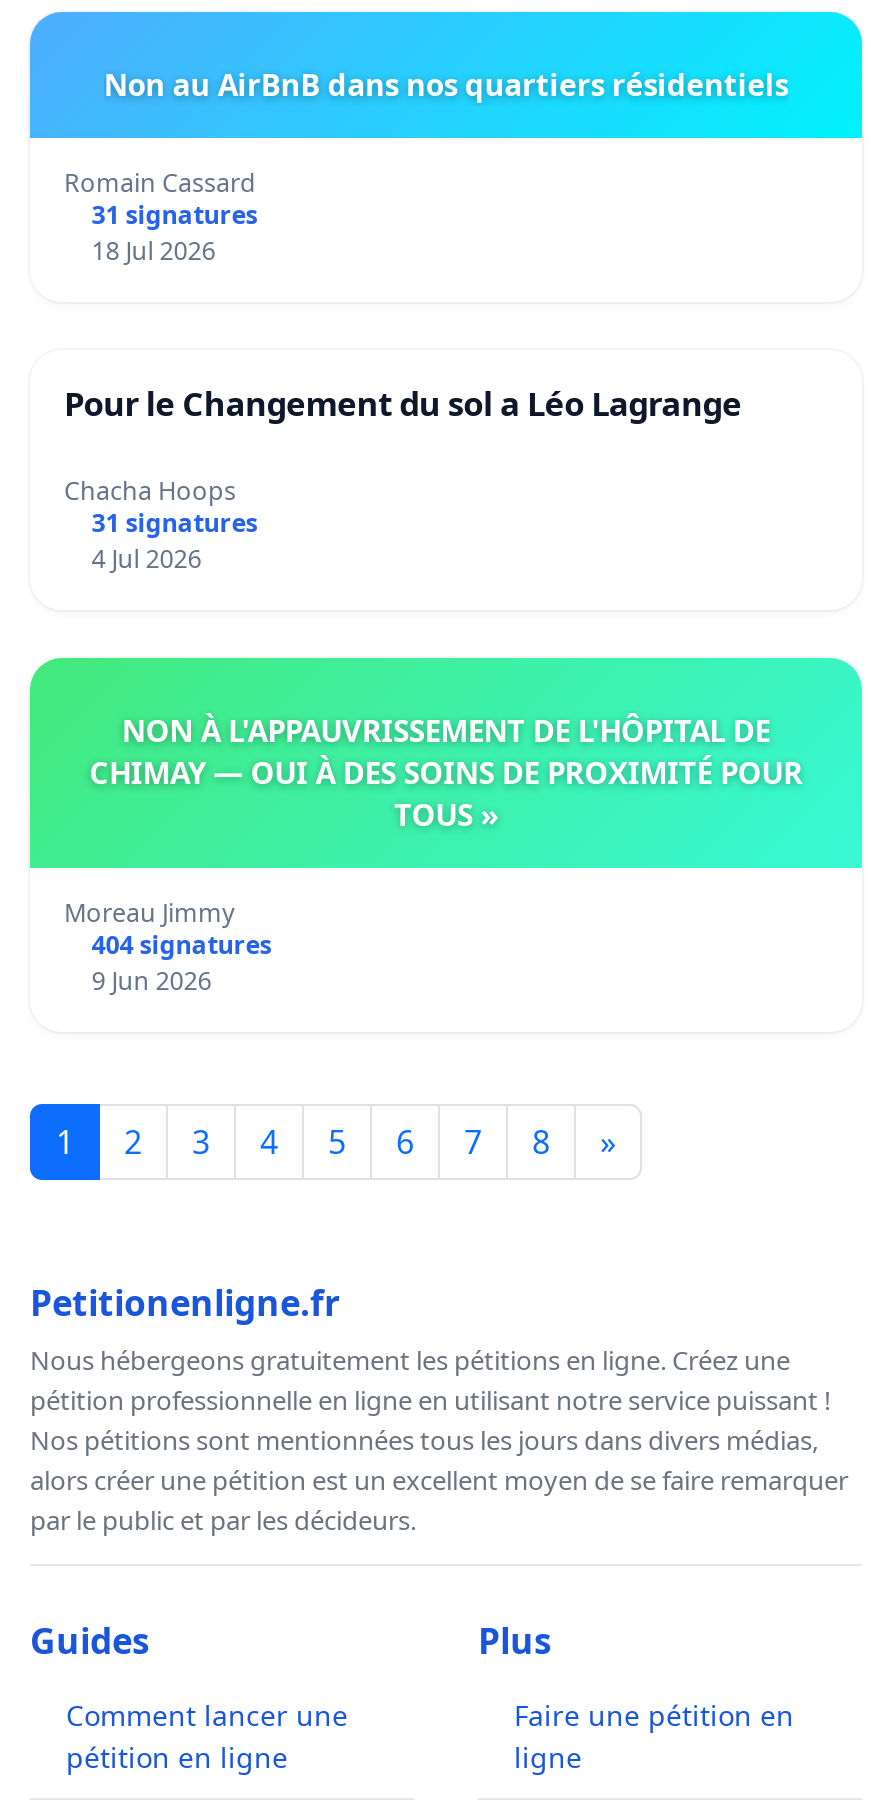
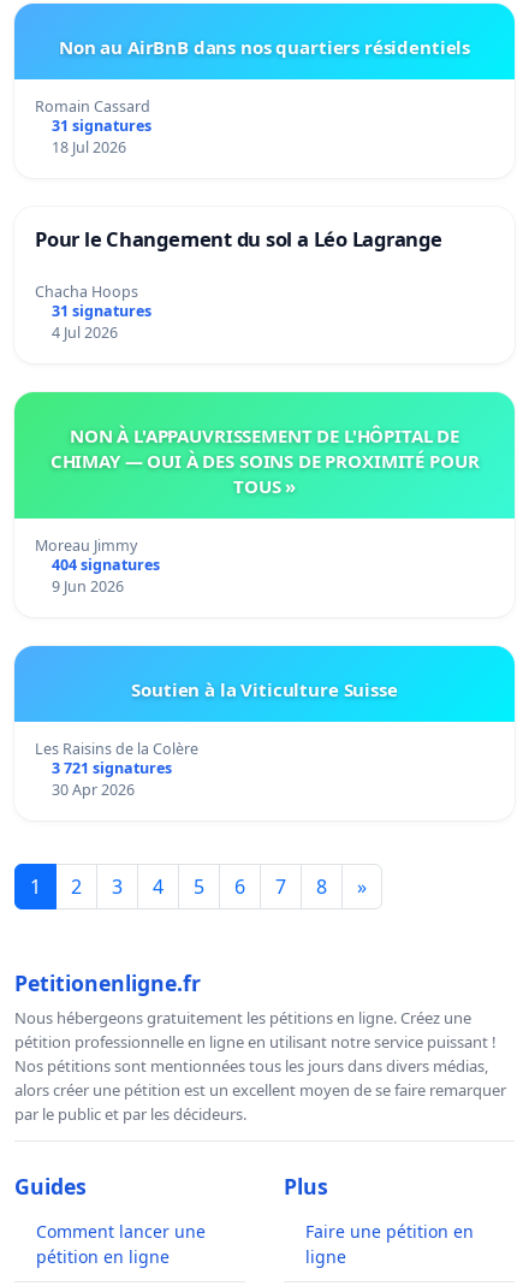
+ Soutien à la Viticulture Suisse
+ Les Raisins de la Colère
+ 3 721 signatures
+ 30 Apr 2026
